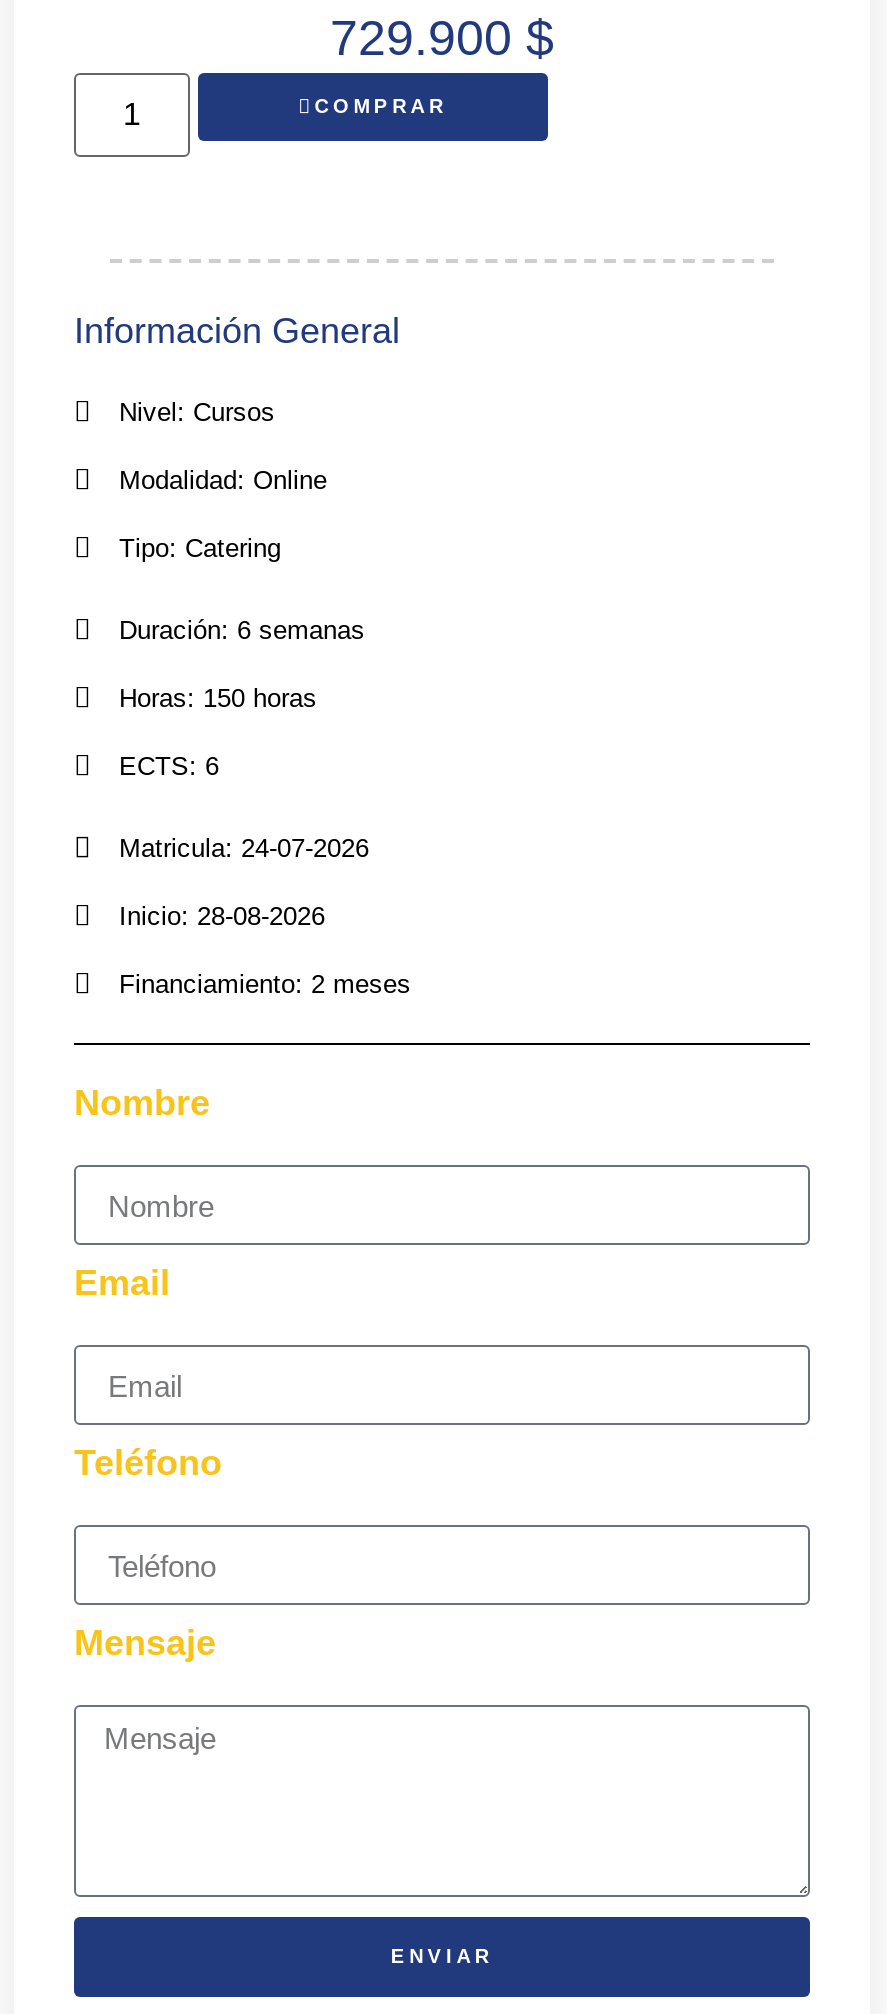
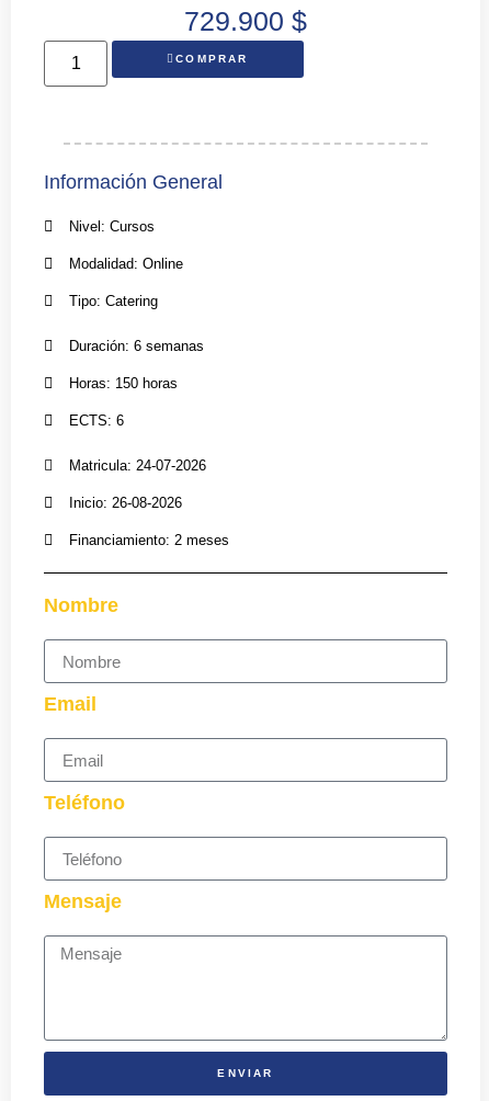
- Inicio: 28-08-2026
+ Inicio: 26-08-2026
